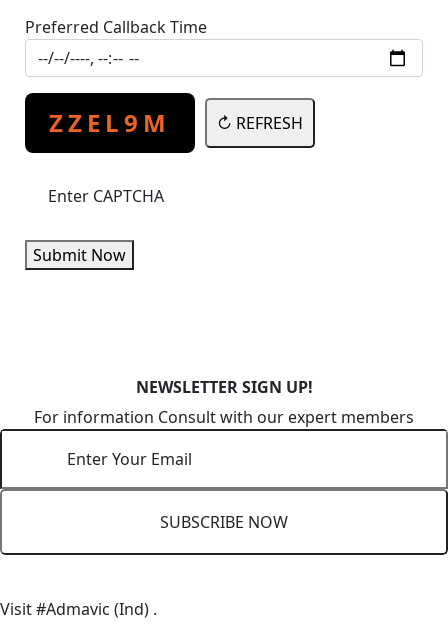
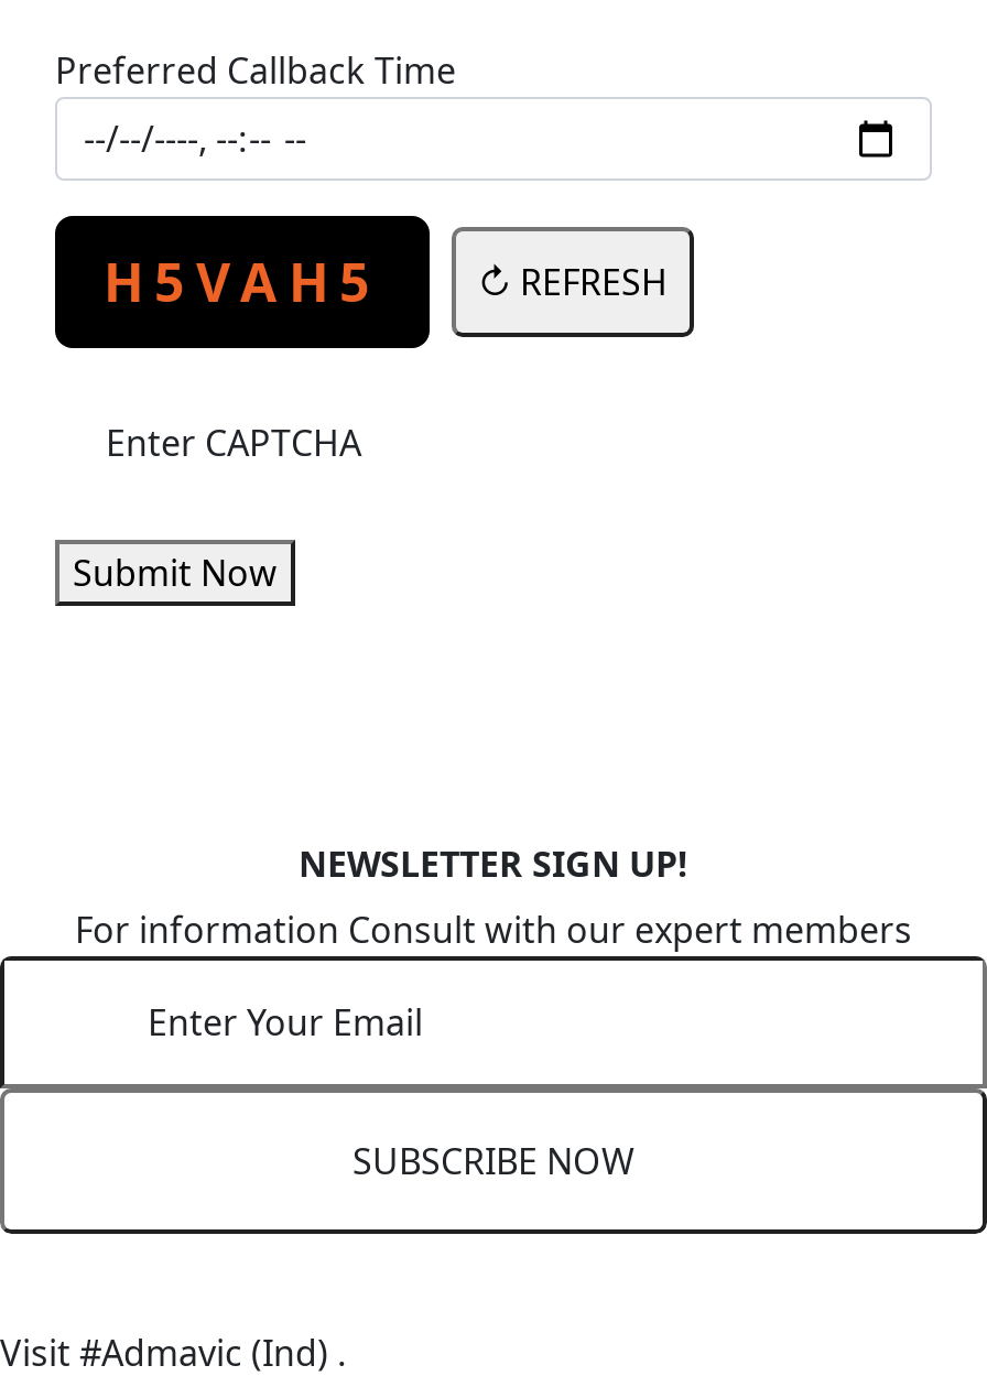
- ZZEL9M
+ H5VAH5
